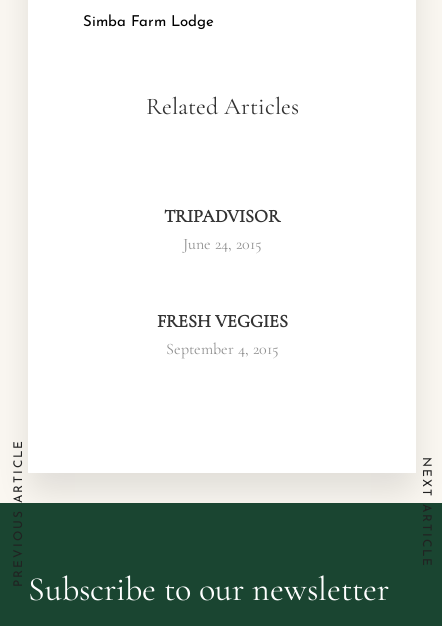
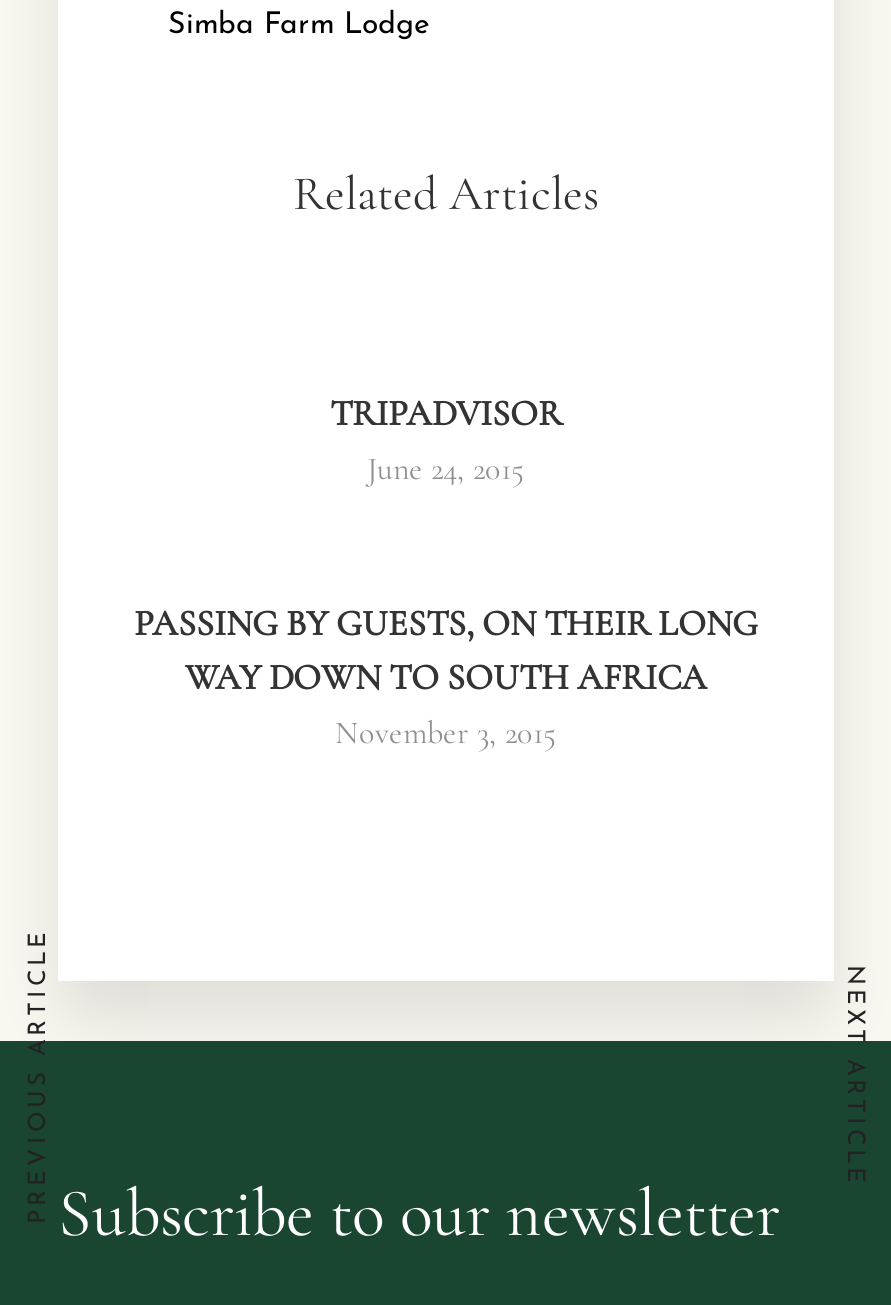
- FRESH VEGGIES
- September 4, 2015
+ PASSING BY GUESTS, ON THEIR LONG
+ WAY DOWN TO SOUTH AFRICA
+ November 3, 2015
